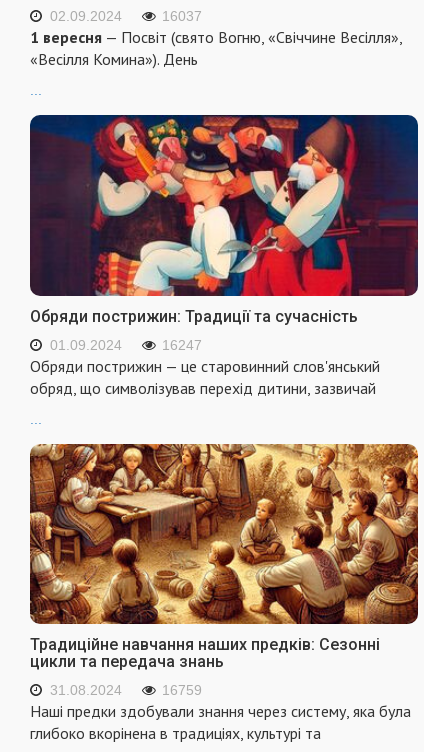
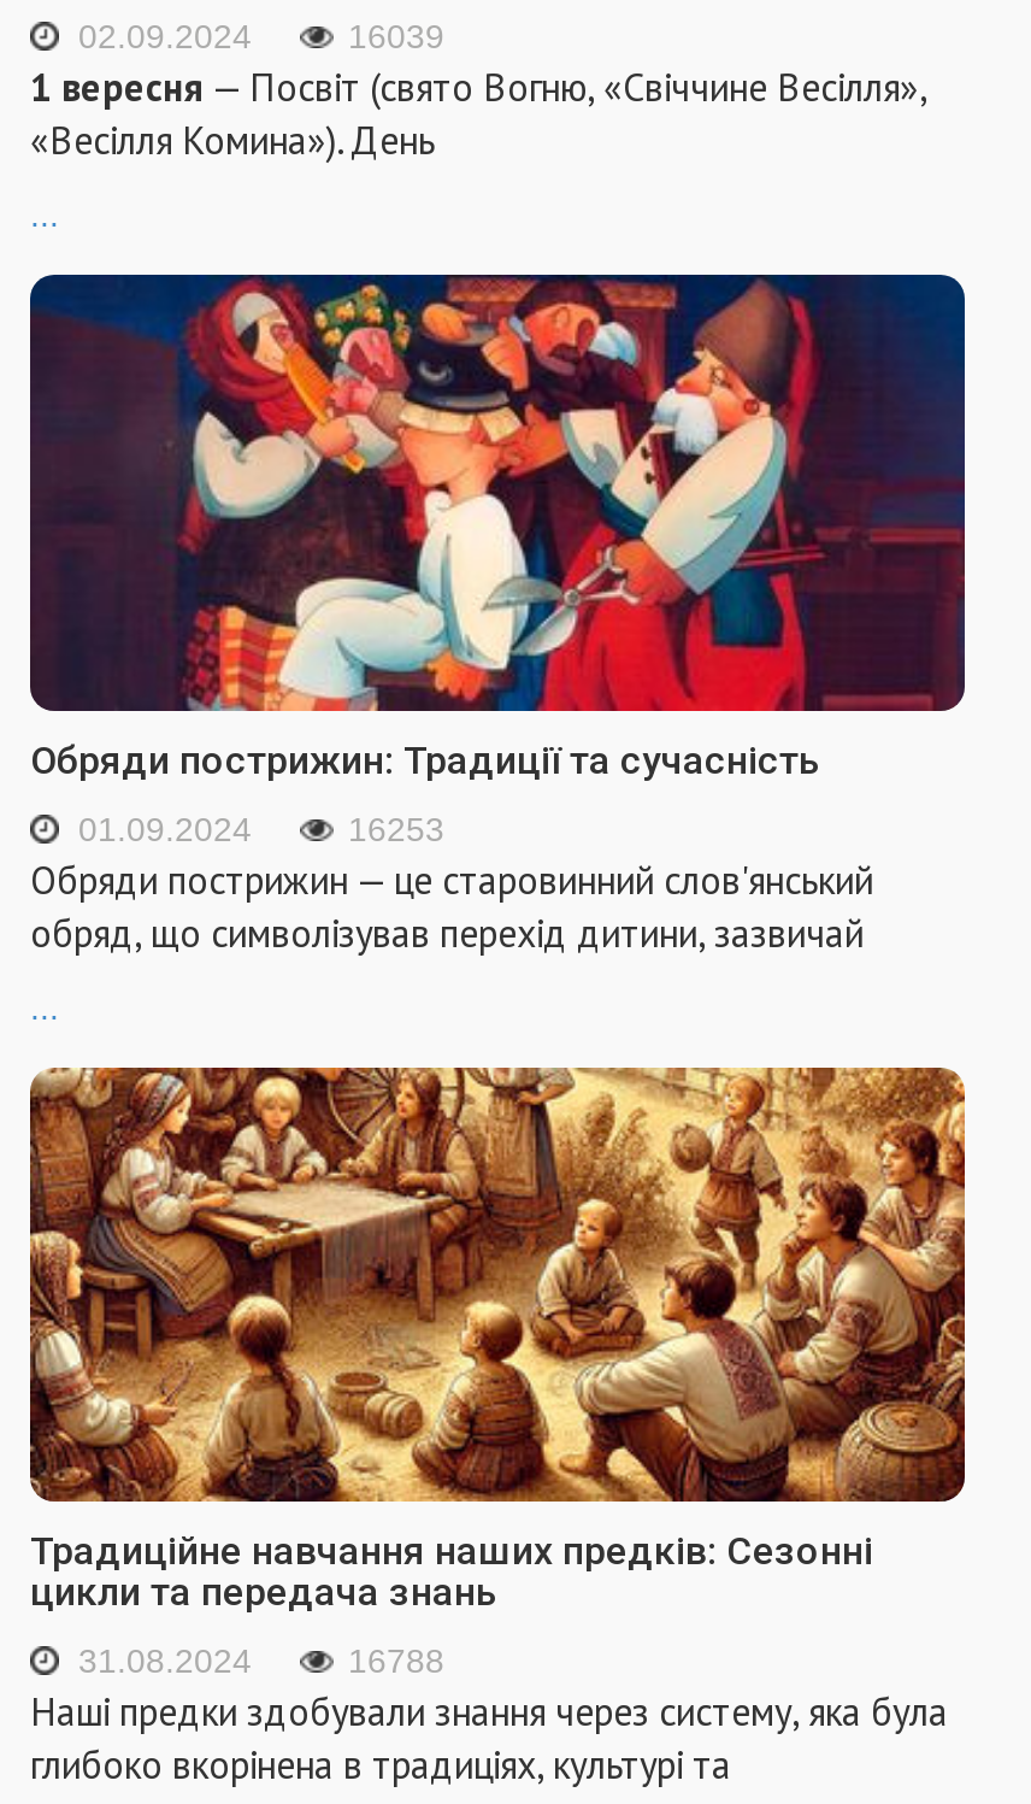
- 16037
+ 16039

- 16247
+ 16253

- 16759
+ 16788
